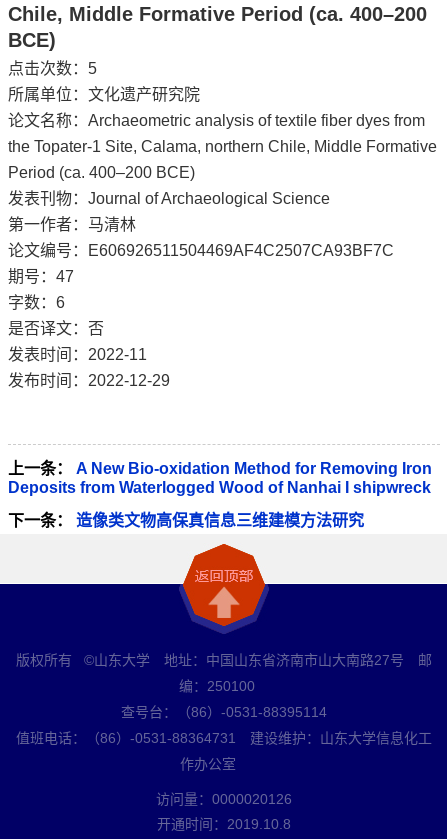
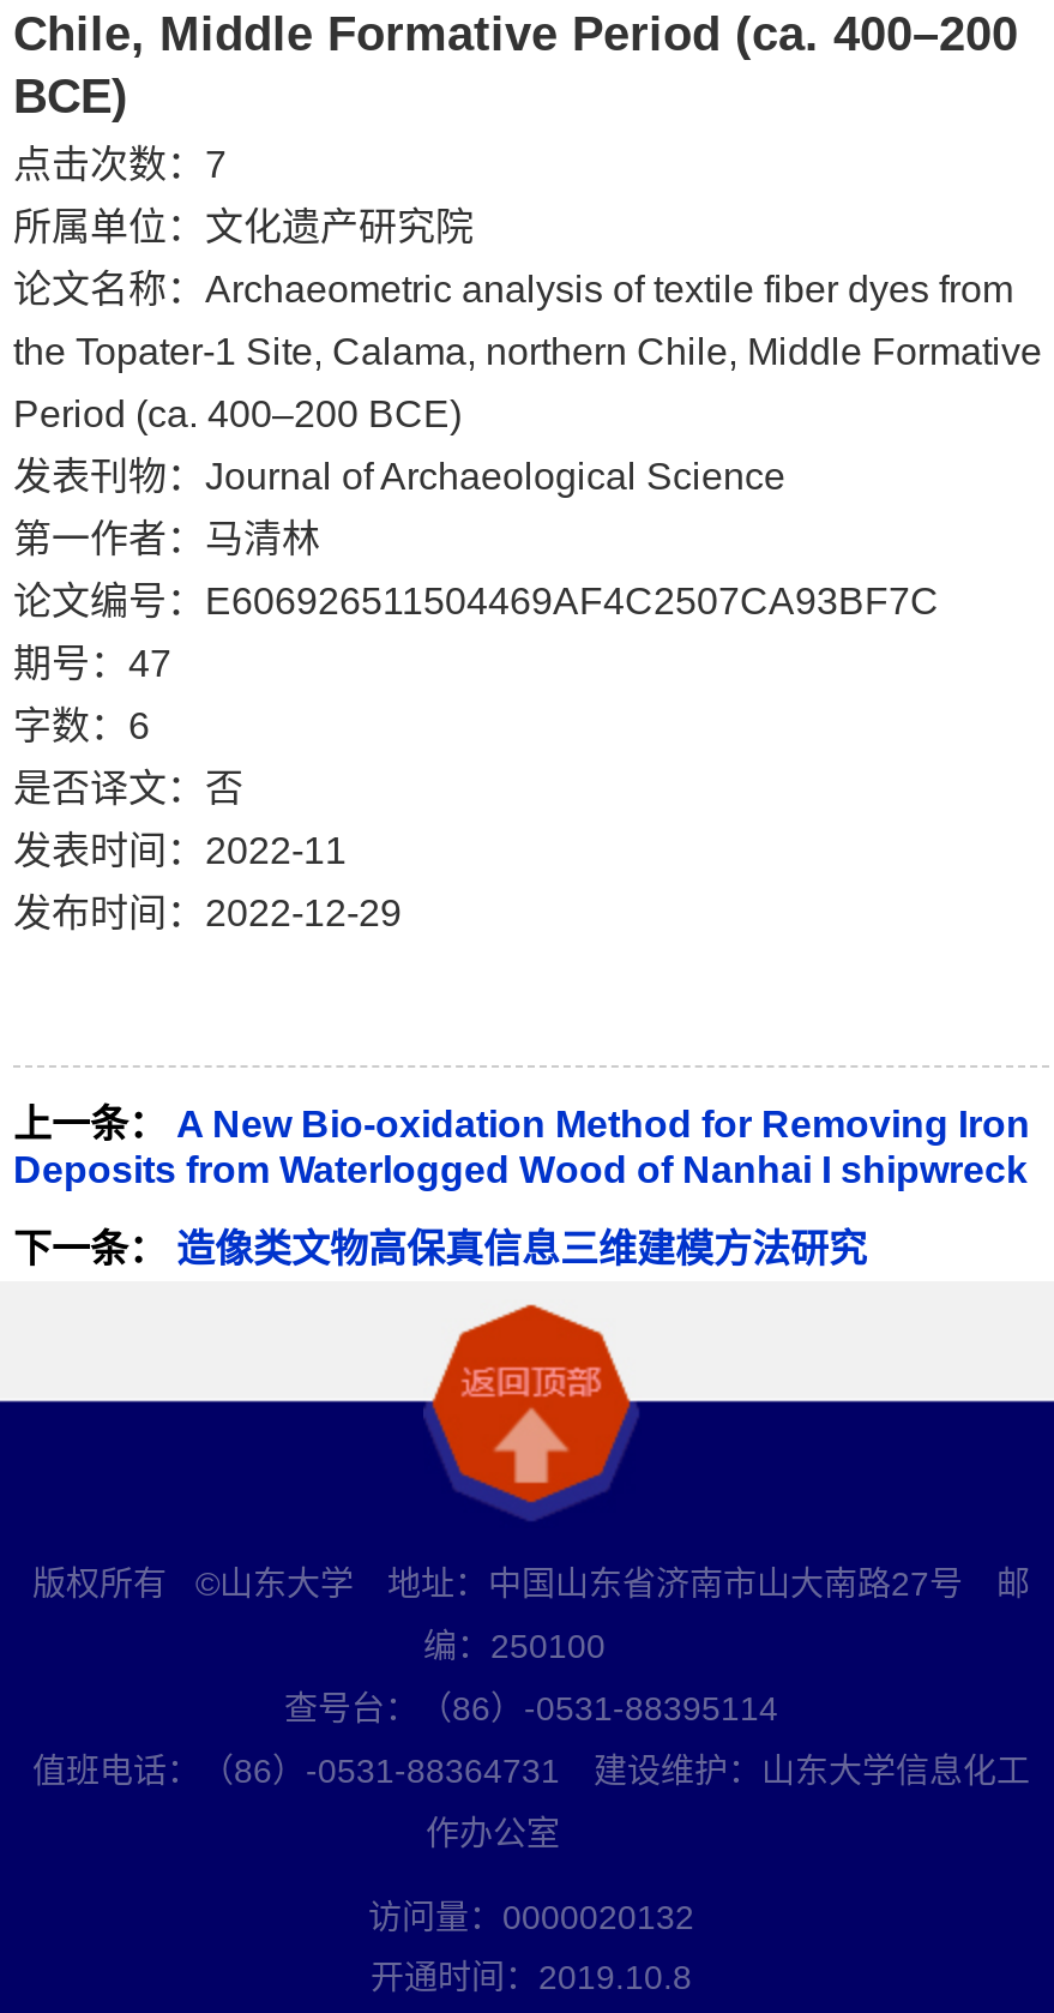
- 点击次数：5
+ 点击次数：7

- 访问量：0000020126
+ 访问量：0000020132
